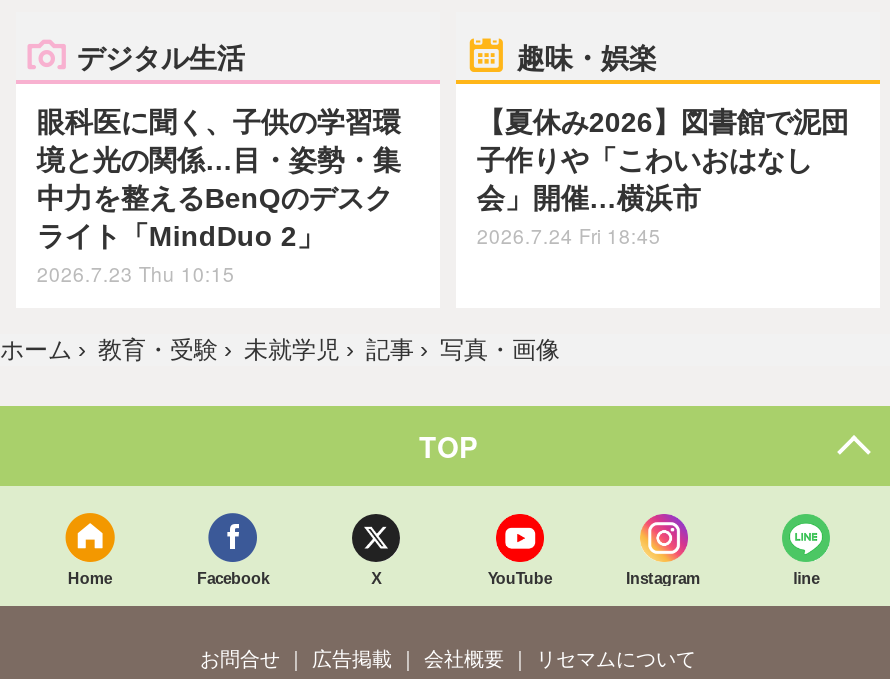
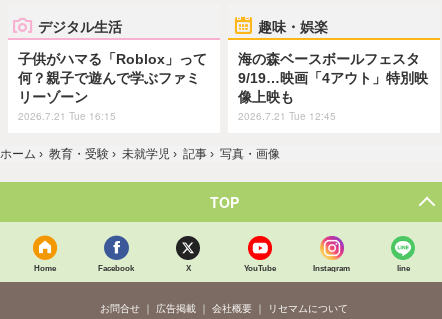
- 眼科医に聞く、子供の学習環
- 境と光の関係…目・姿勢・集
- 中力を整えるBenQのデスク
- ライト「MindDuo 2」
- 2026.7.23 Thu 10:15
+ 子供がハマる「Roblox」って
+ 何？親子で遊んで学ぶファミ
+ リーゾーン
+ 2026.7.21 Tue 16:15

- 【夏休み2026】図書館で泥団
- 子作りや「こわいおはなし
- 会」開催…横浜市
- 2026.7.24 Fri 18:45
+ 海の森ベースボールフェスタ
+ 9/19…映画「4アウト」特別映
+ 像上映も
+ 2026.7.21 Tue 12:45
